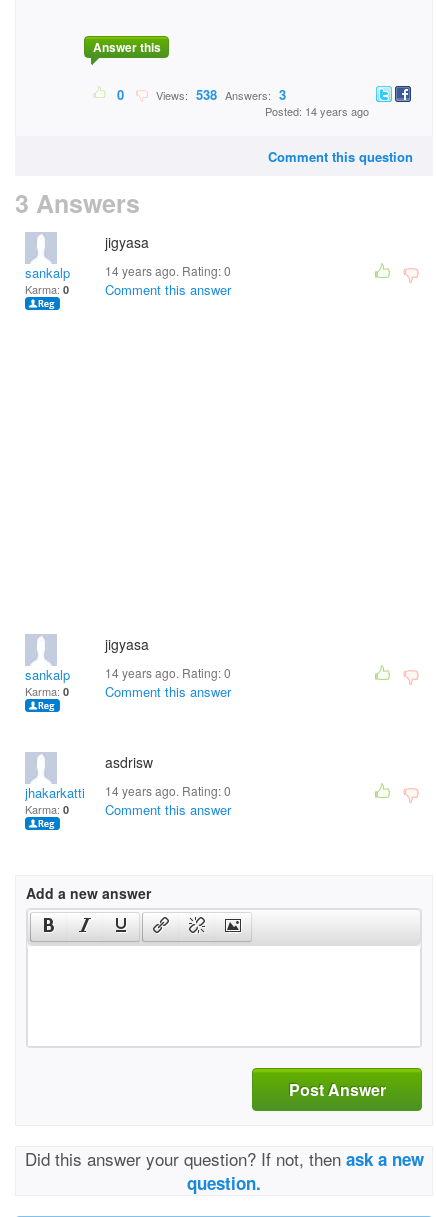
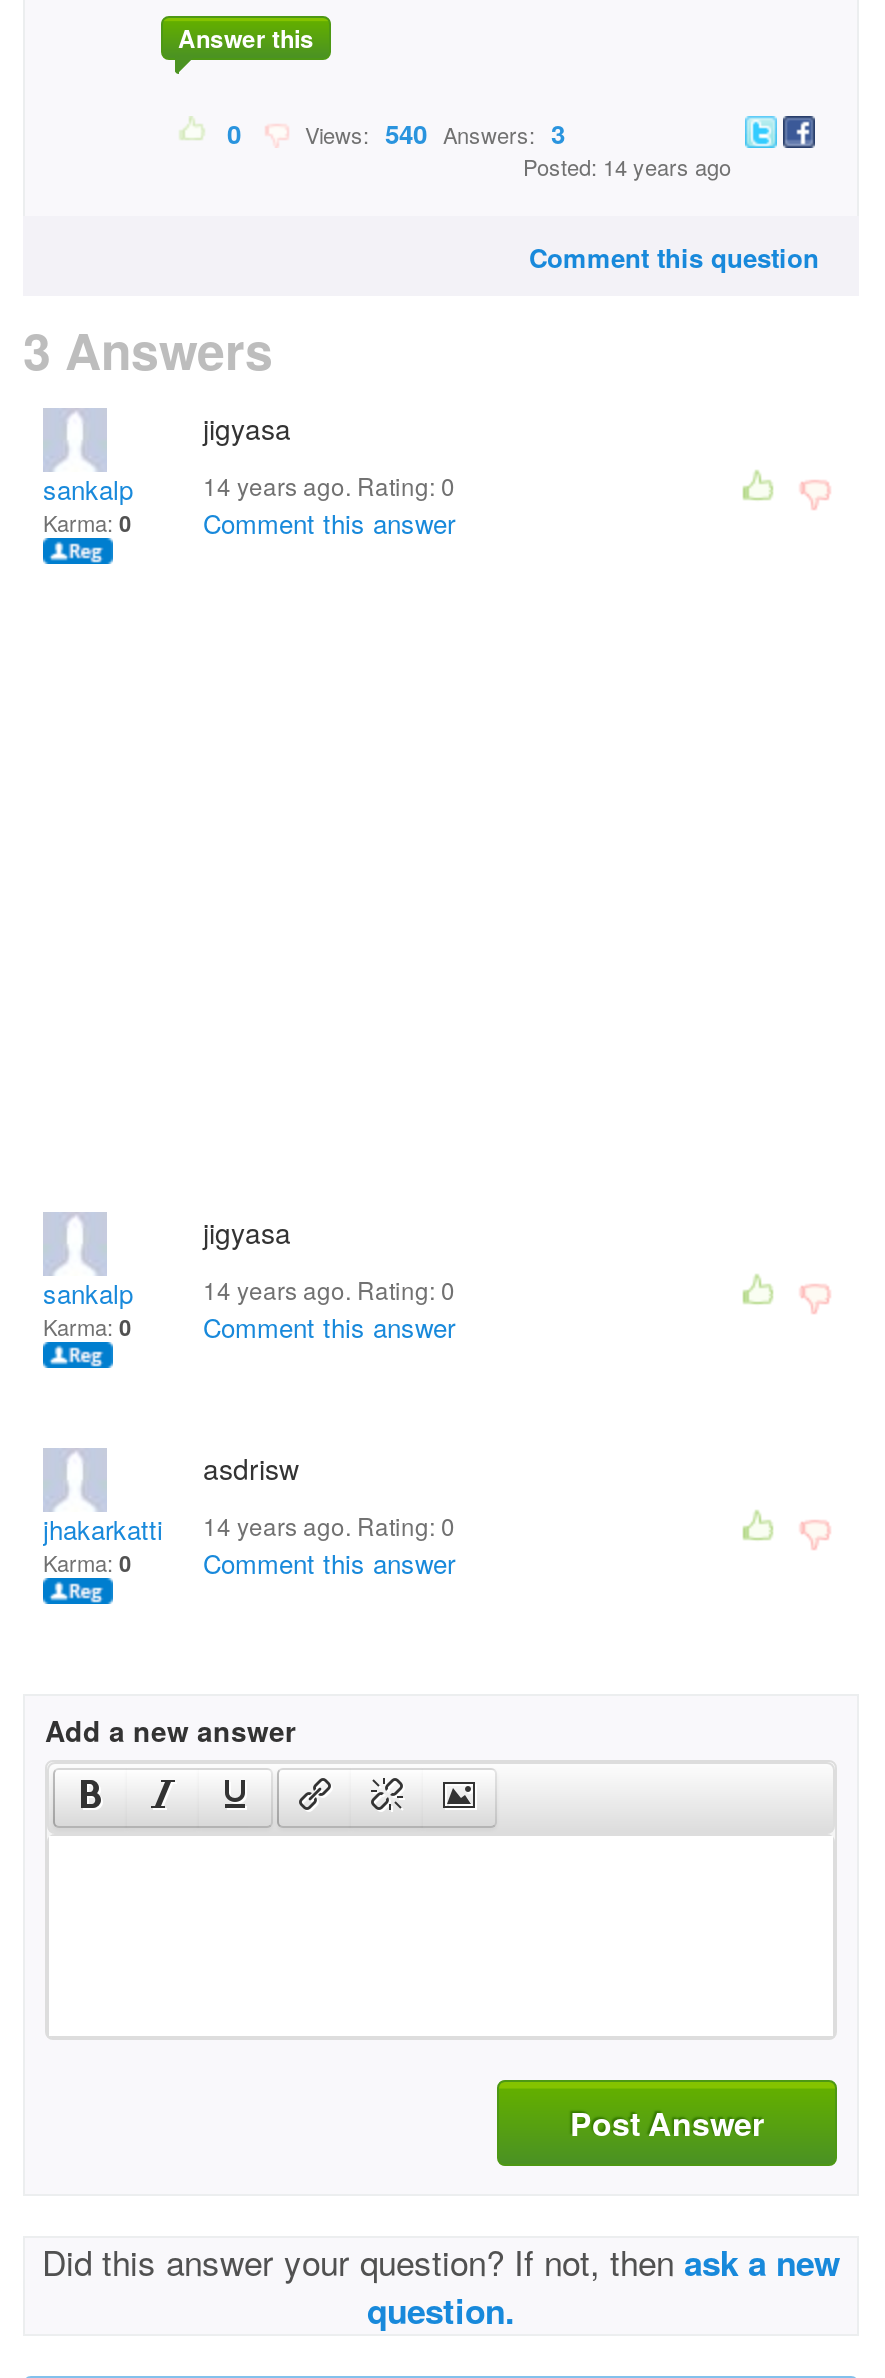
- Views: 538 Answers: 3
+ Views: 540 Answers: 3
